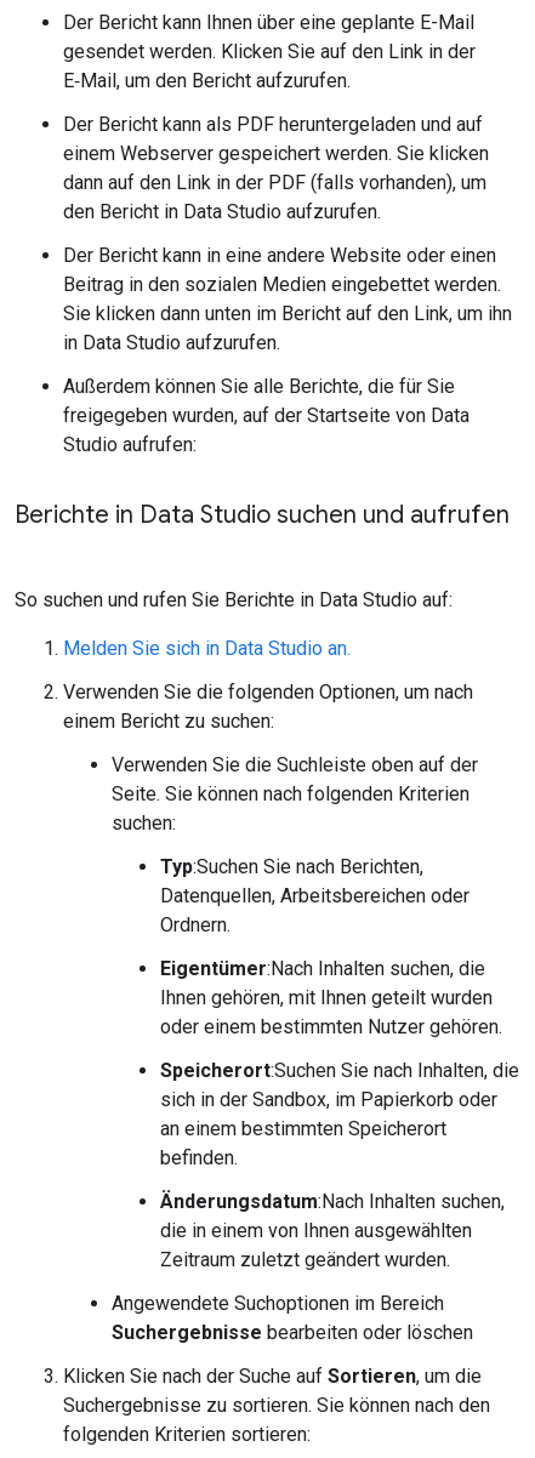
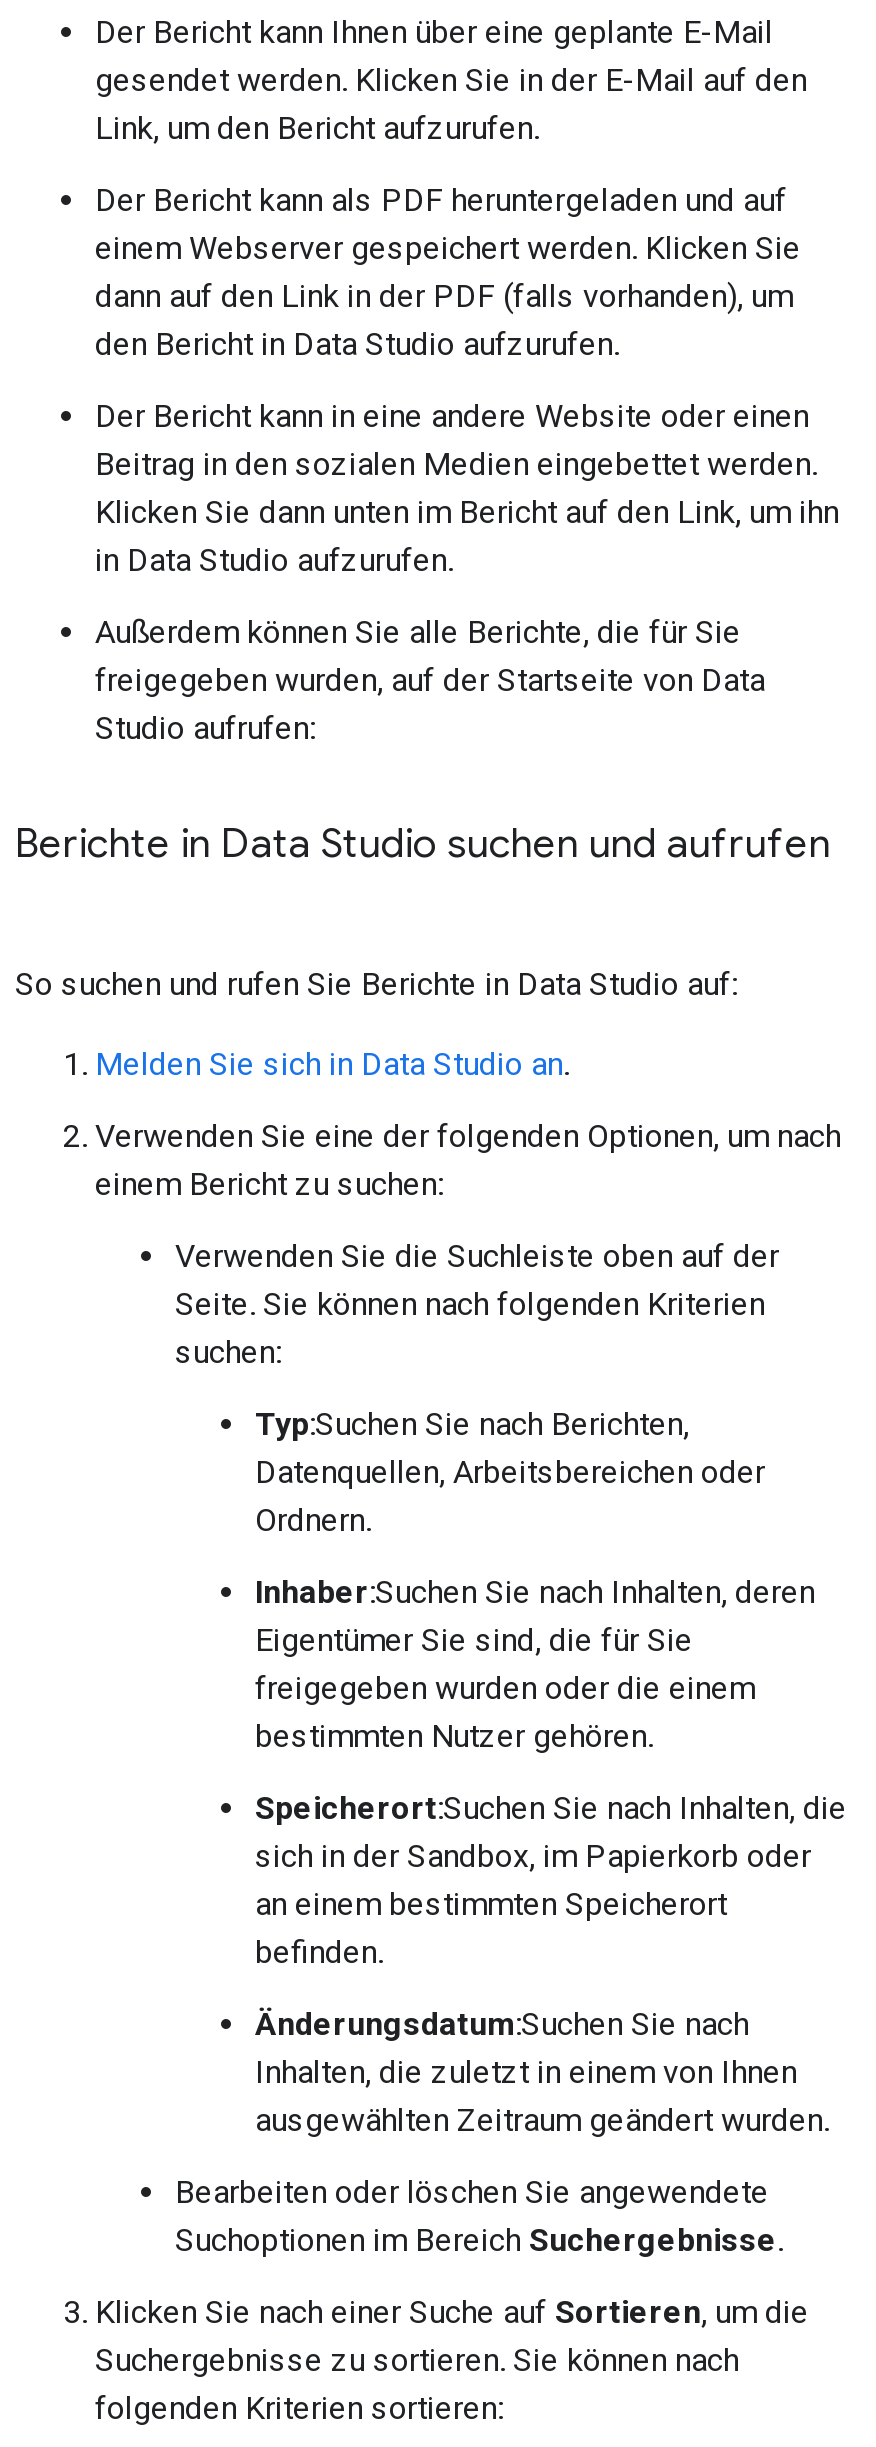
- gesendet werden. Klicken Sie auf den Link in der
+ gesendet werden. Klicken Sie in der E-Mail auf den

- E‑Mail, um den Bericht aufzurufen.
+ Link, um den Bericht aufzurufen.

- einem Webserver gespeichert werden. Sie klicken
+ einem Webserver gespeichert werden. Klicken Sie

- Sie klicken dann unten im Bericht auf den Link, um ihn
+ Klicken Sie dann unten im Bericht auf den Link, um ihn

- Verwenden Sie die folgenden Optionen, um nach
+ Verwenden Sie eine der folgenden Optionen, um nach

- Eigentümer:Nach Inhalten suchen, die
- Ihnen gehören, mit Ihnen geteilt wurden
- oder einem bestimmten Nutzer gehören.
+ Inhaber:Suchen Sie nach Inhalten, deren
+ Eigentümer Sie sind, die für Sie
+ freigegeben wurden oder die einem
+ bestimmten Nutzer gehören.

- Änderungsdatum:Nach Inhalten suchen,
- die in einem von Ihnen ausgewählten
- Zeitraum zuletzt geändert wurden.
+ Änderungsdatum:Suchen Sie nach
+ Inhalten, die zuletzt in einem von Ihnen
+ ausgewählten Zeitraum geändert wurden.

- Angewendete Suchoptionen im Bereich
- Suchergebnisse bearbeiten oder löschen
+ Bearbeiten oder löschen Sie angewendete
+ Suchoptionen im Bereich Suchergebnisse.

- Klicken Sie nach der Suche auf Sortieren, um die
- Suchergebnisse zu sortieren. Sie können nach den
+ Klicken Sie nach einer Suche auf Sortieren, um die
+ Suchergebnisse zu sortieren. Sie können nach
